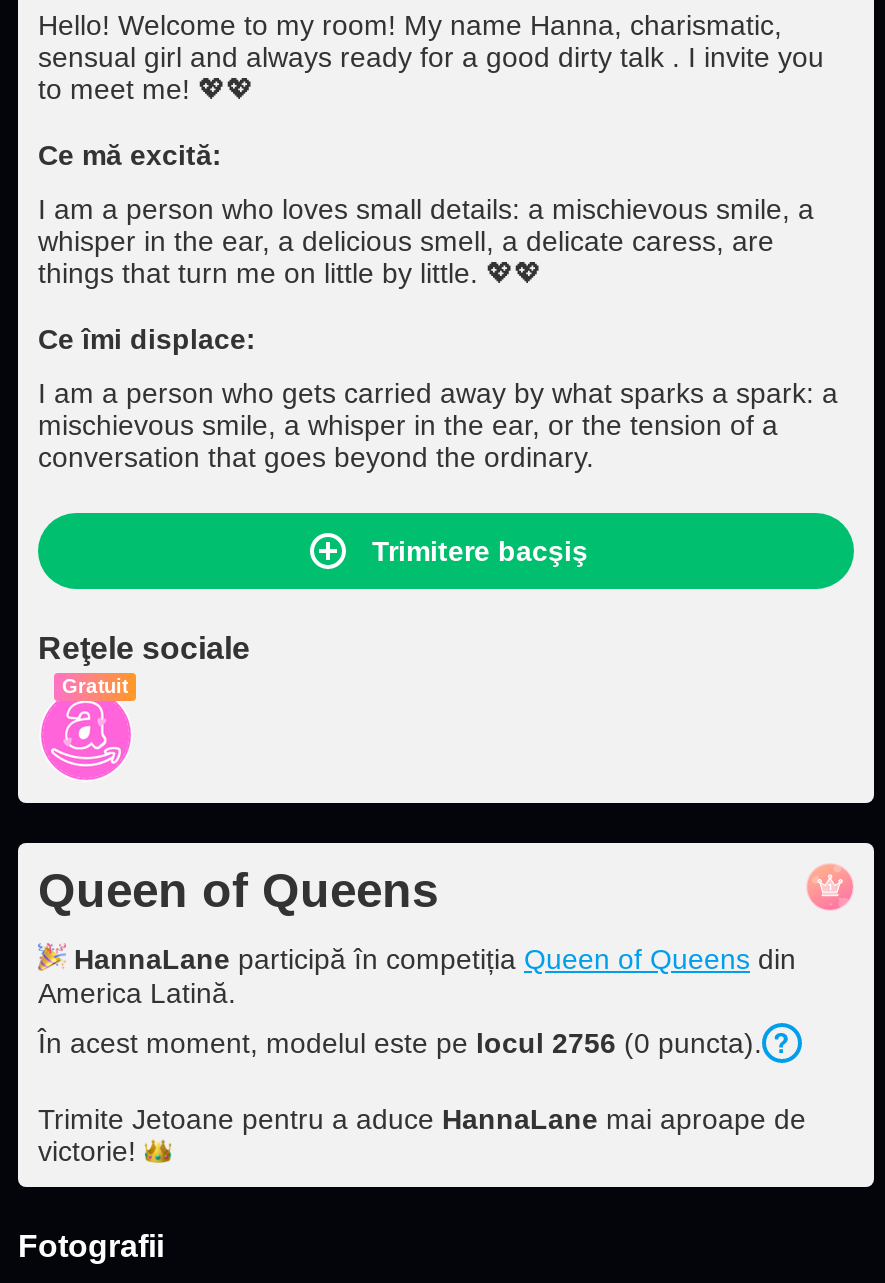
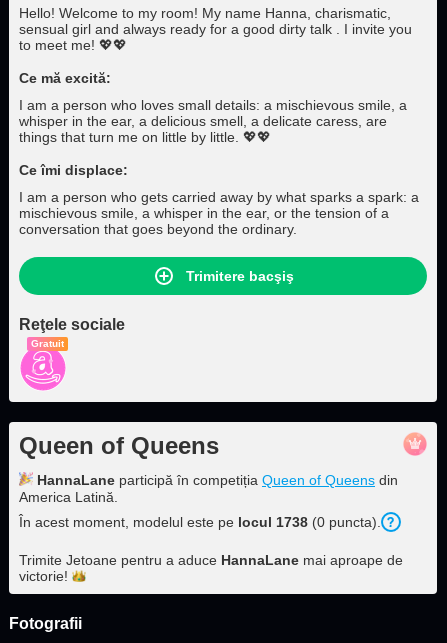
- În acest moment, modelul este pe locul 2756 (0 puncta).
+ În acest moment, modelul este pe locul 1738 (0 puncta).
